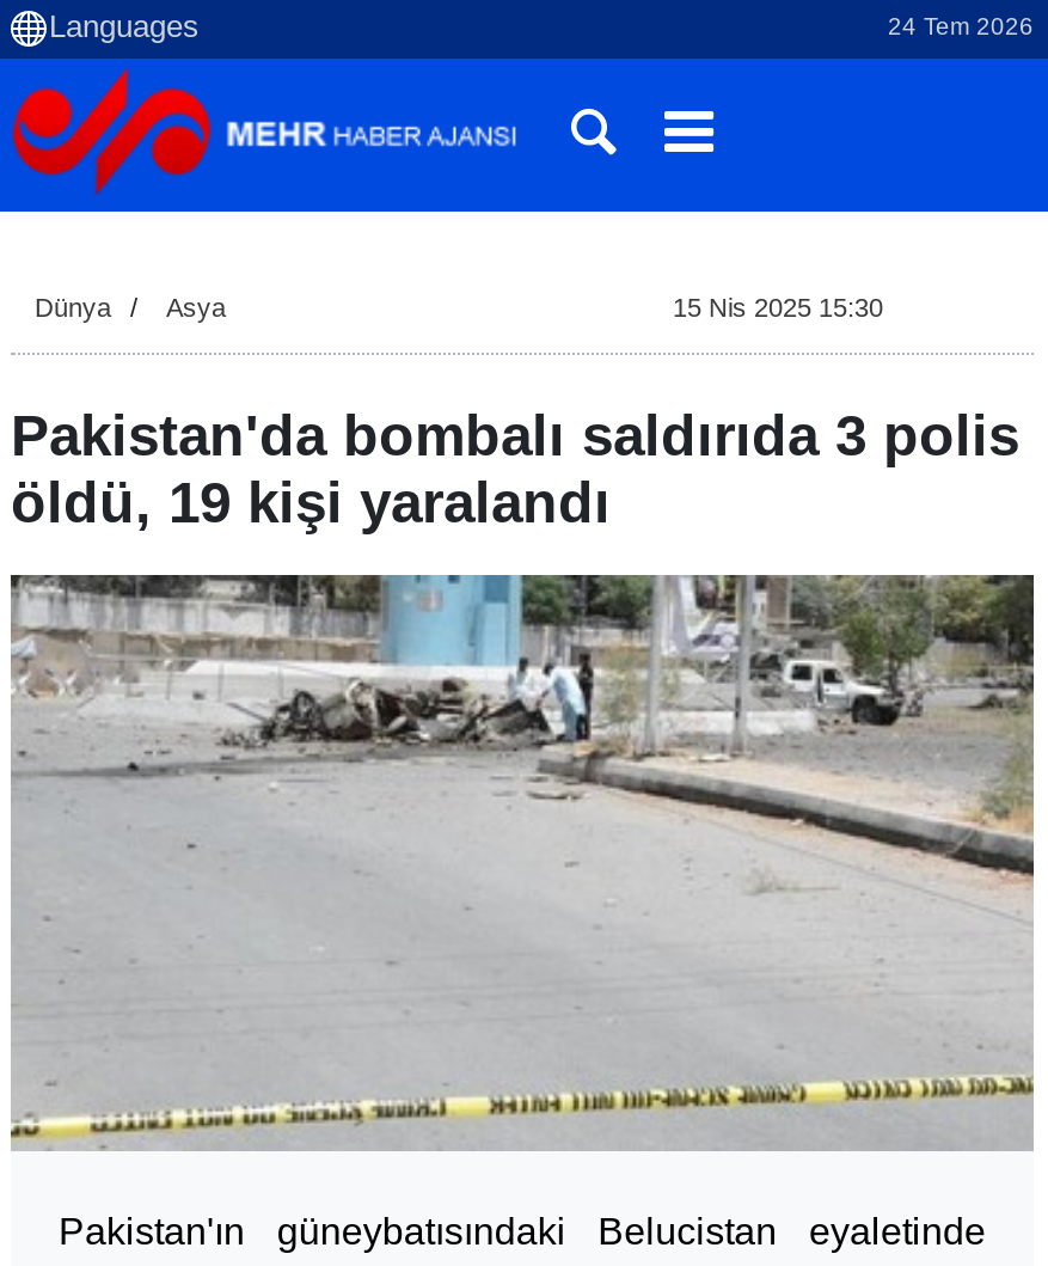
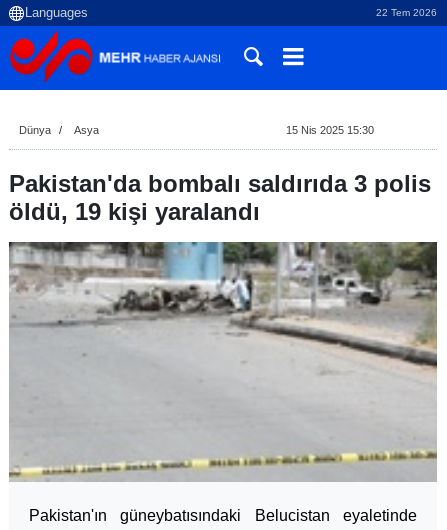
- 24 Tem 2026
+ 22 Tem 2026
